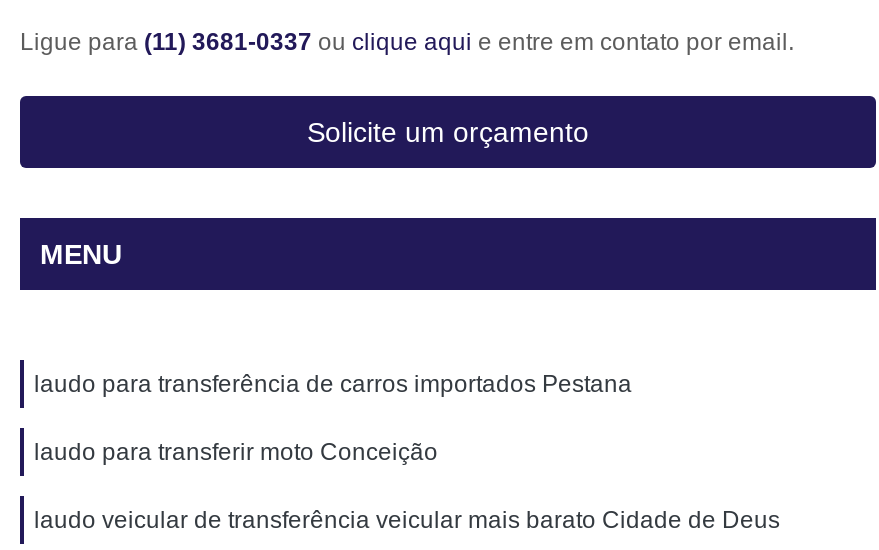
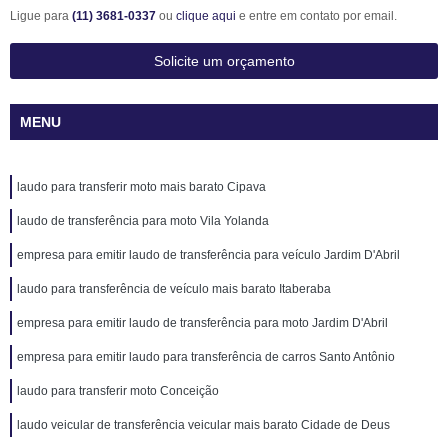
- laudo para transferência de carros importados Pestana
+ laudo para transferir moto mais barato Cipava
+ laudo de transferência para moto Vila Yolanda
+ empresa para emitir laudo de transferência para veículo Jardim D'Abril
+ laudo para transferência de veículo mais barato Itaberaba
+ empresa para emitir laudo de transferência para moto Jardim D'Abril
+ empresa para emitir laudo para transferência de carros Santo Antônio
